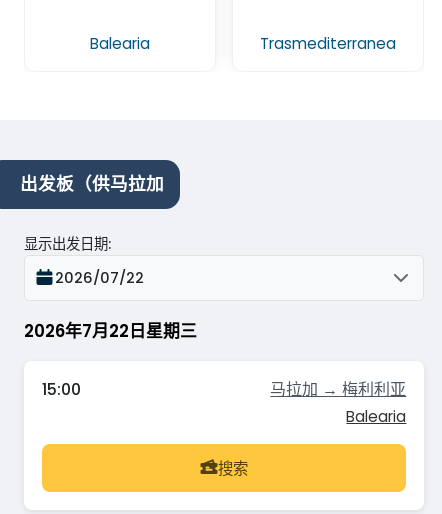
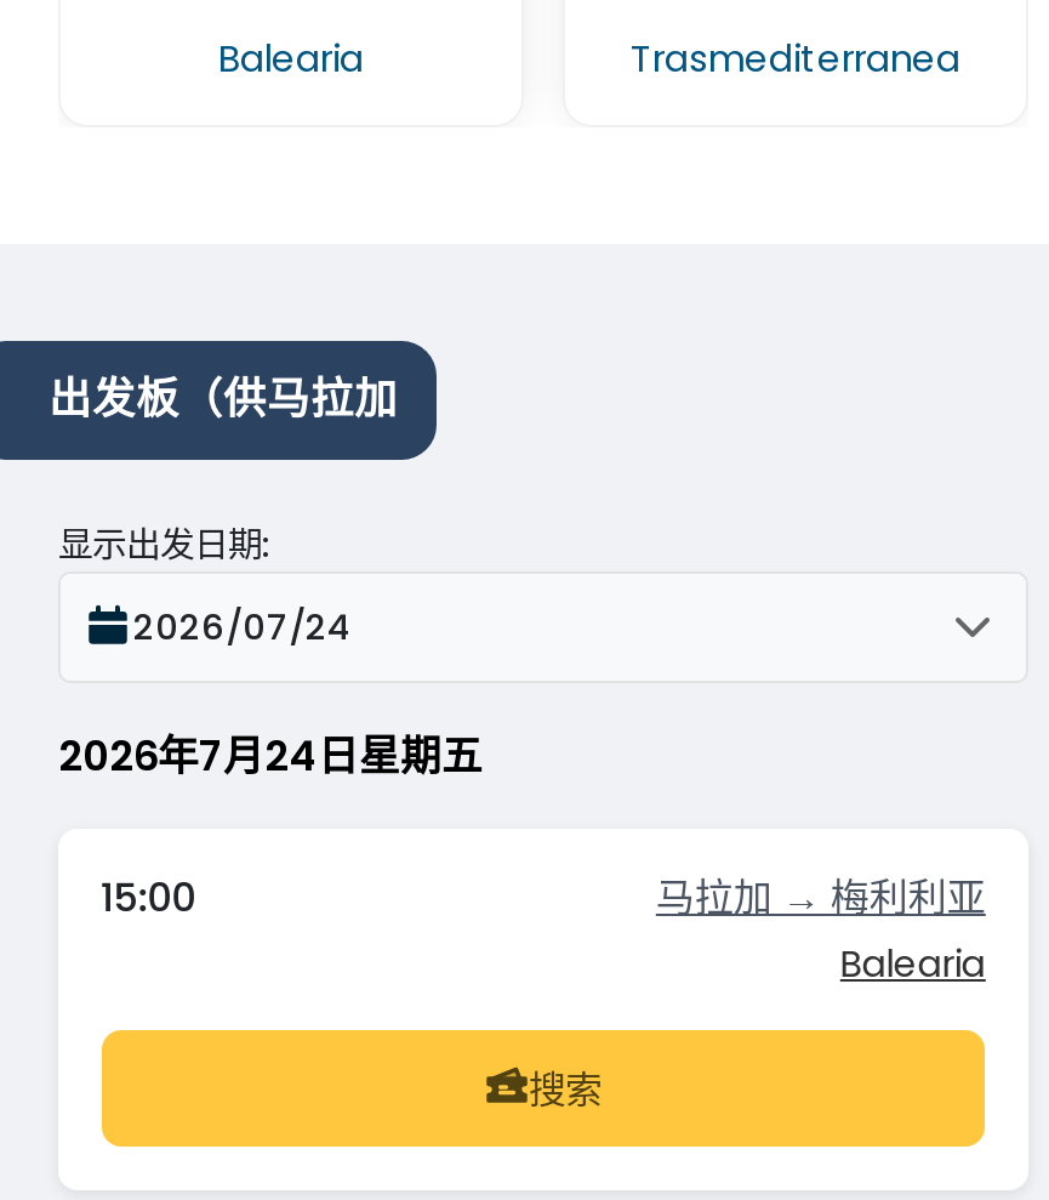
- 2026/07/22
+ 2026/07/24

- 2026年7月22日星期三
+ 2026年7月24日星期五
